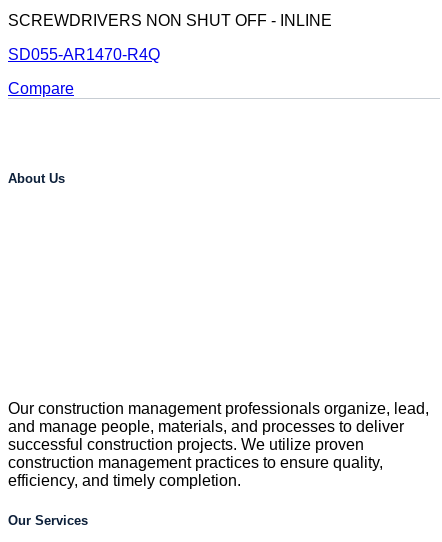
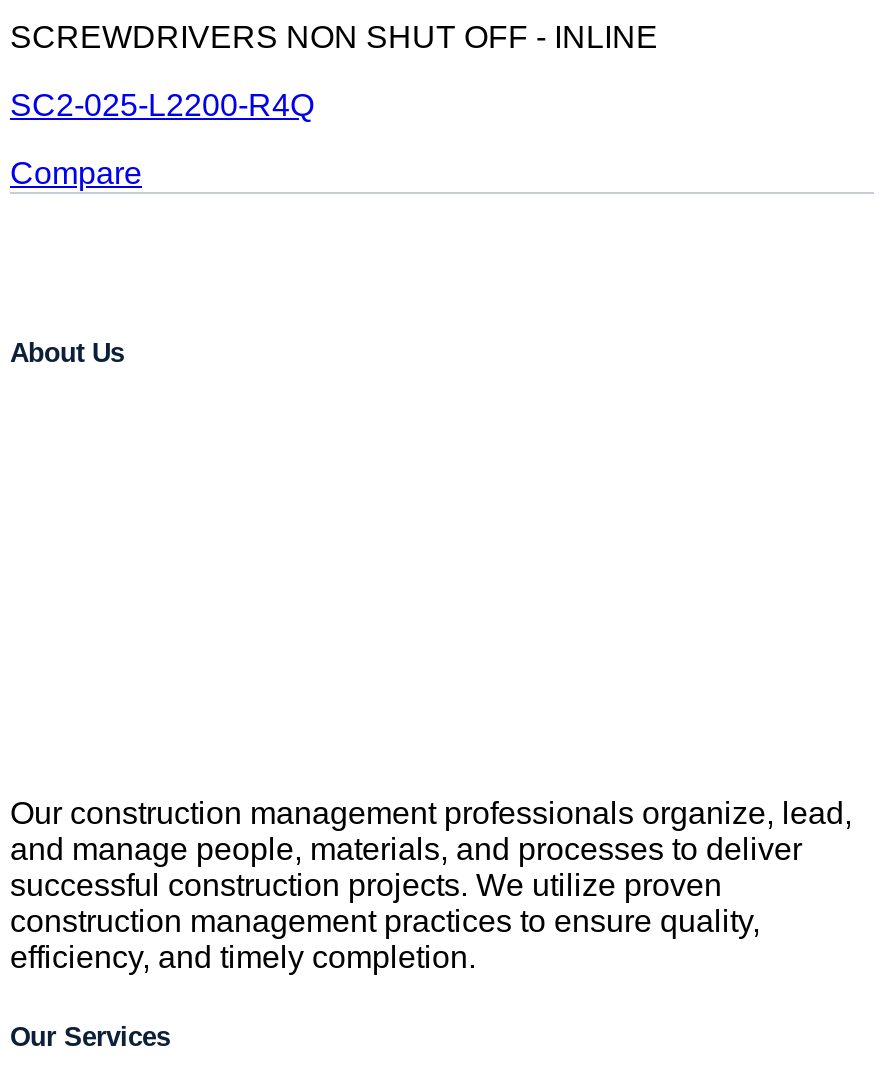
- SD055-AR1470-R4Q
+ SC2-025-L2200-R4Q
